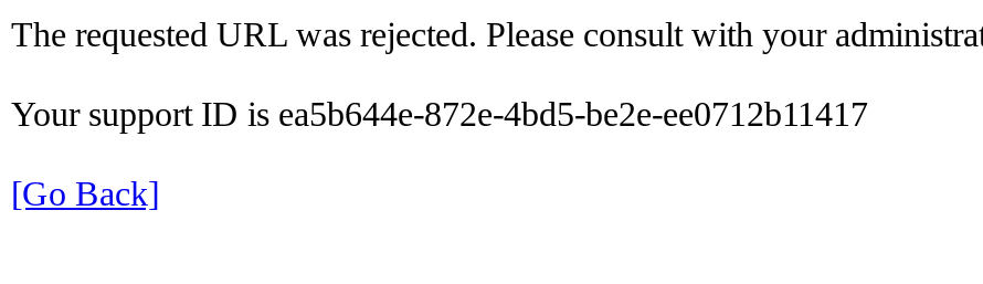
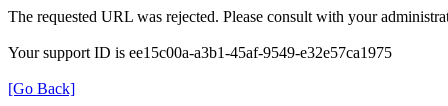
- Your support ID is ea5b644e-872e-4bd5-be2e-ee0712b11417
+ Your support ID is ee15c00a-a3b1-45af-9549-e32e57ca1975
